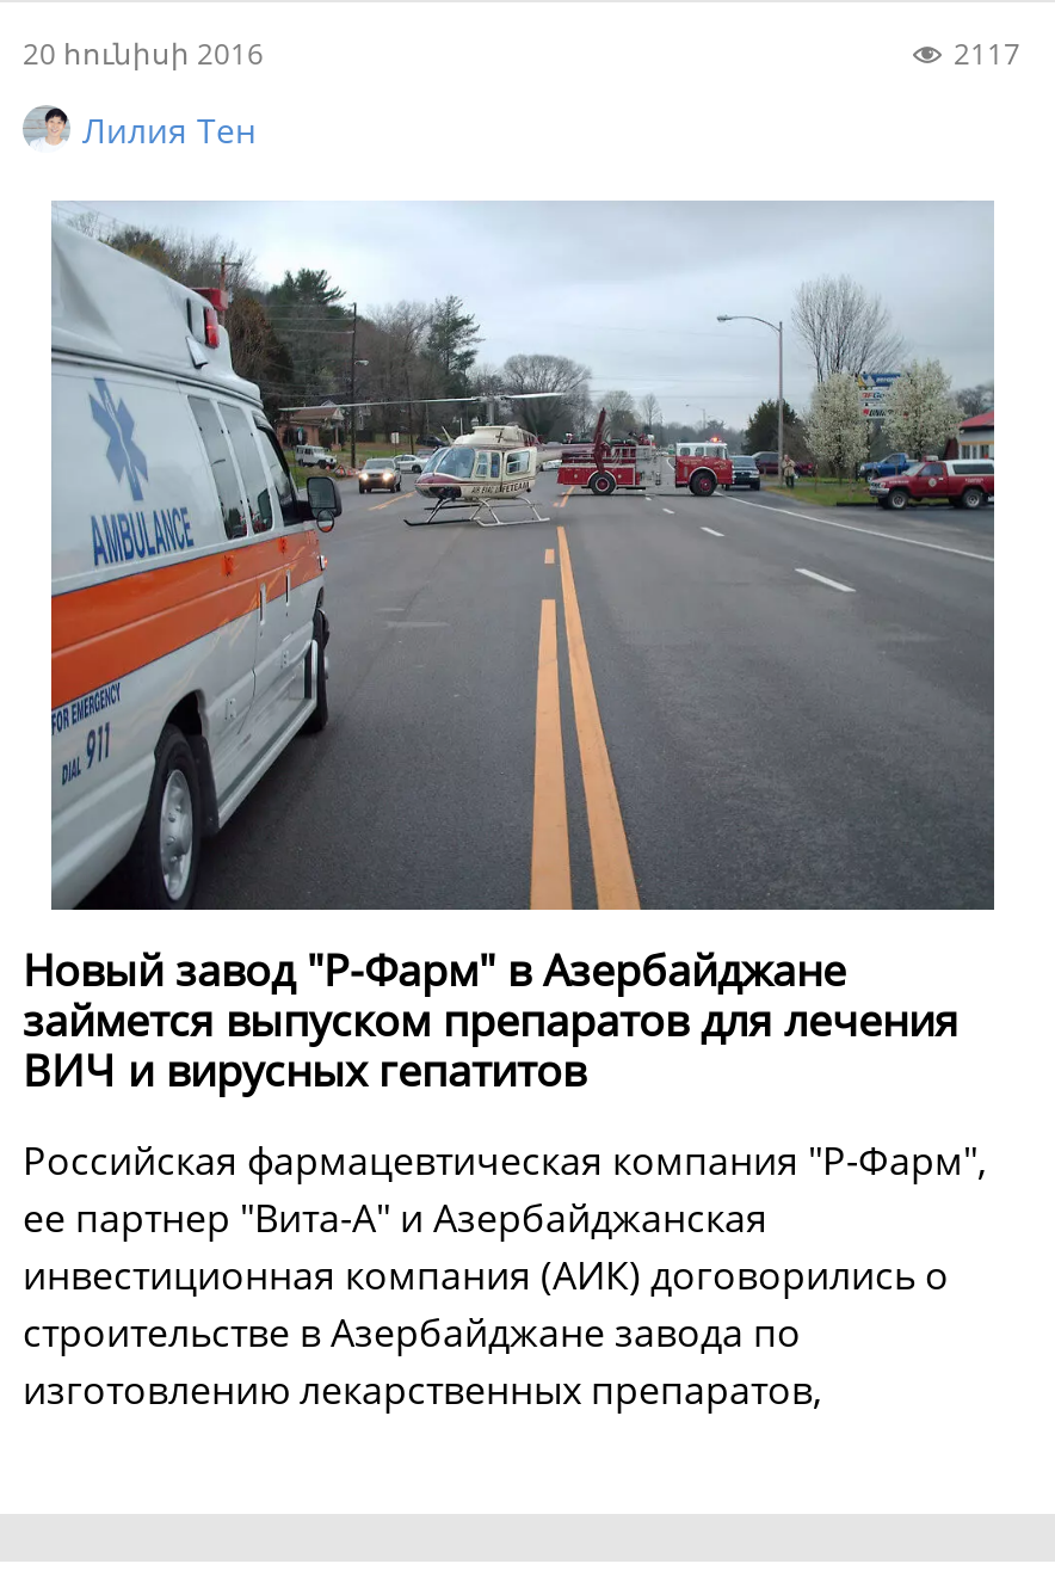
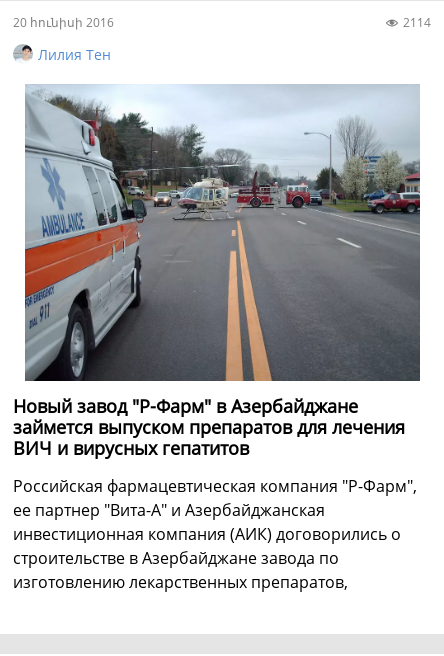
- 2117
+ 2114
